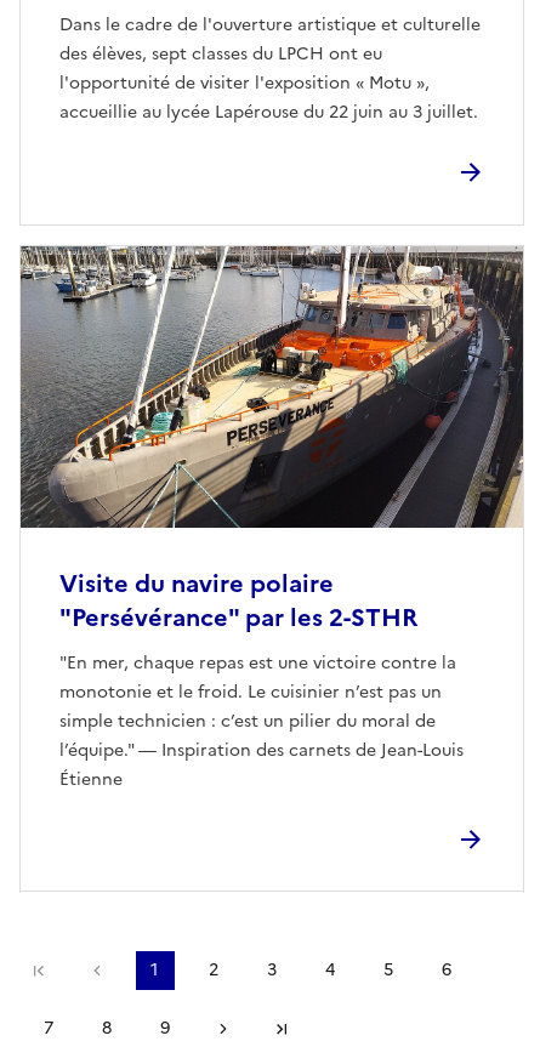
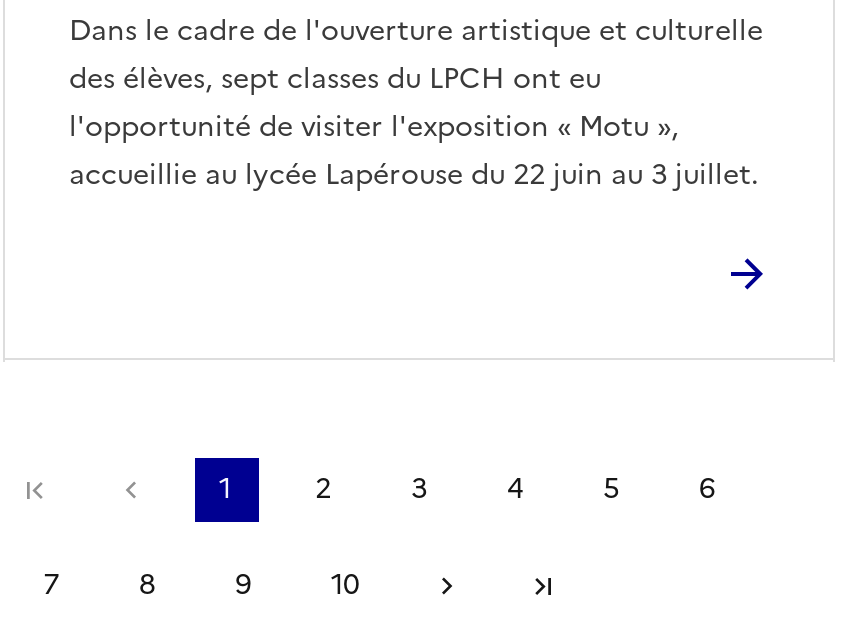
- [image]
- Visite du navire polaire
- "Persévérance" par les 2-STHR
- "En mer, chaque repas est une victoire contre la
- monotonie et le froid. Le cuisinier n’est pas un
- simple technicien : c’est un pilier du moral de
- l’équipe." — Inspiration des carnets de Jean-Louis
- Étienne

+ 10
